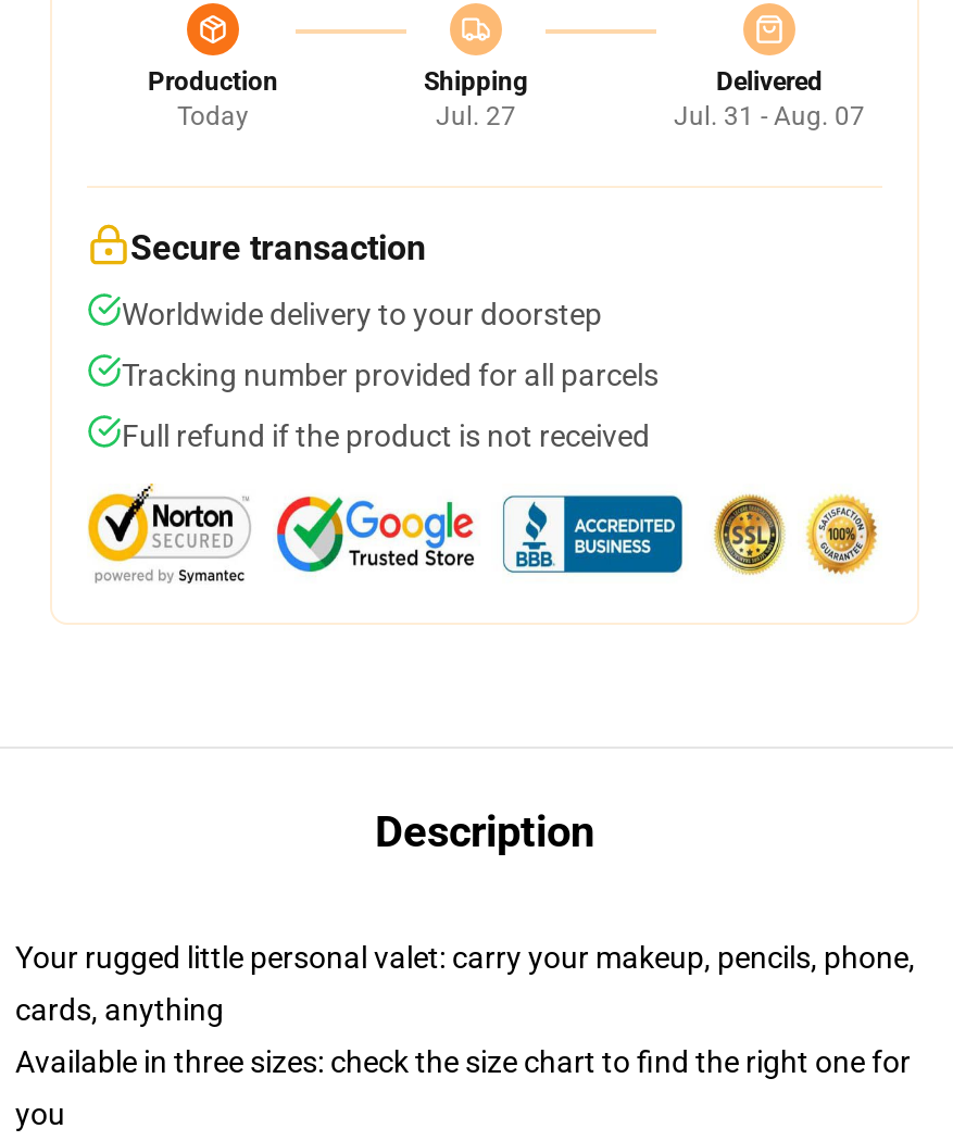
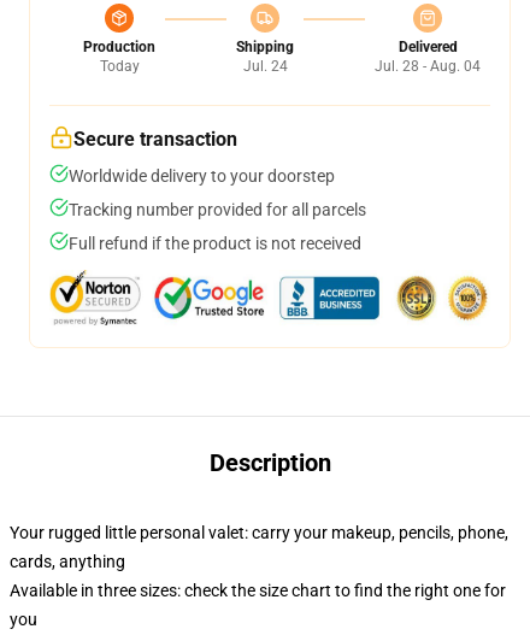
- Jul. 27
+ Jul. 24

- Jul. 31 - Aug. 07
+ Jul. 28 - Aug. 04
